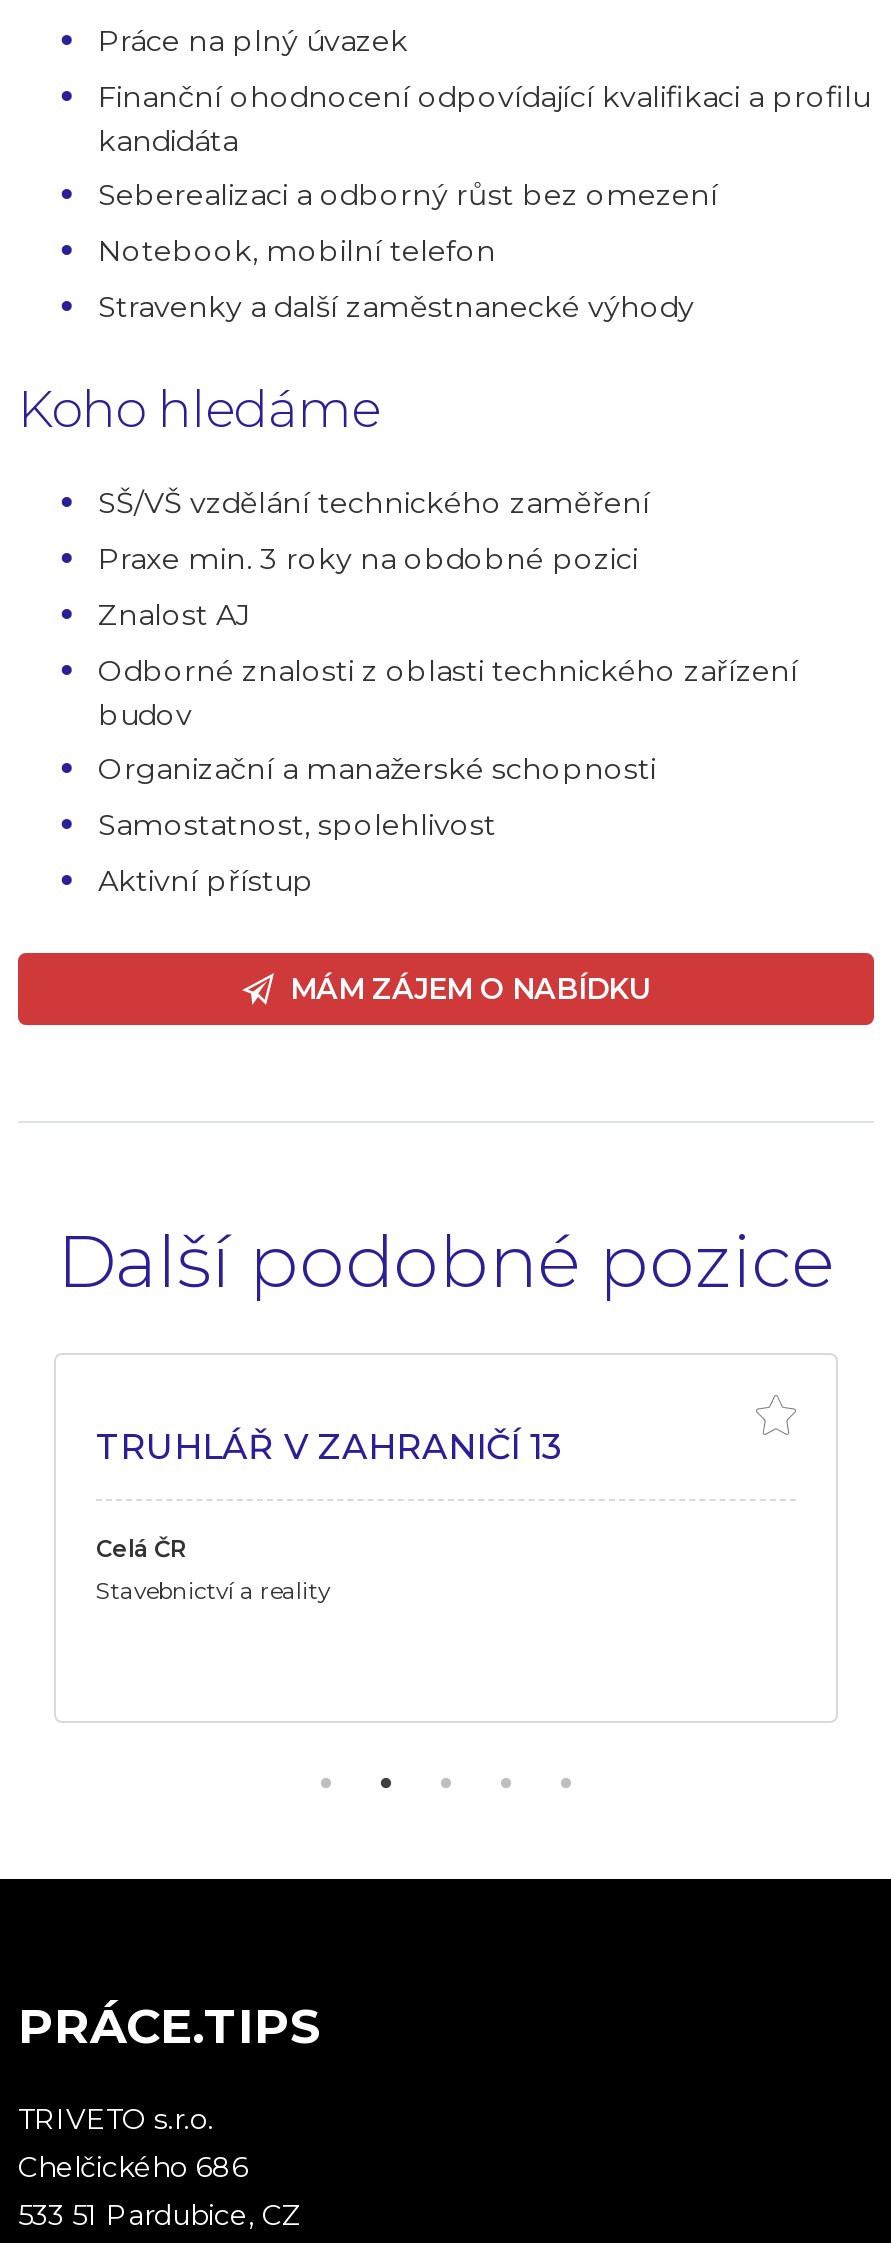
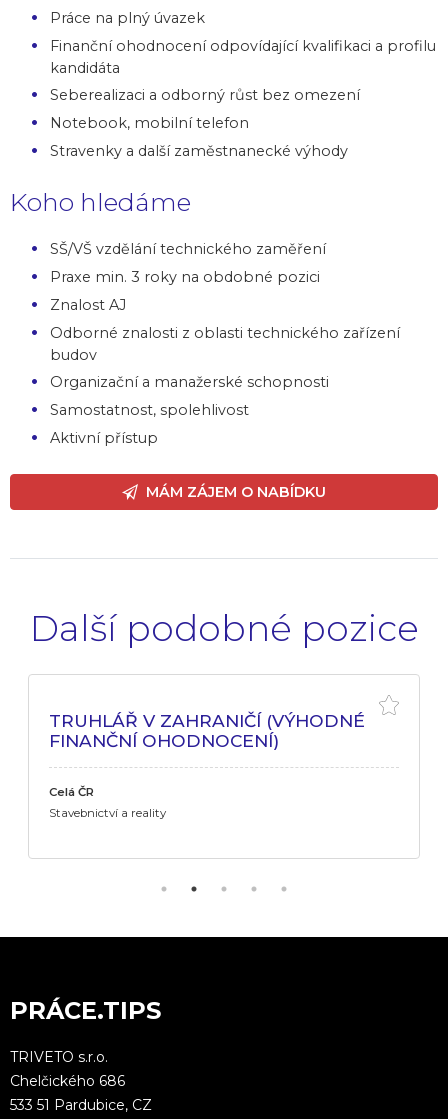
- TRUHLÁŘ V ZAHRANIČÍ 13
+ TRUHLÁŘ V ZAHRANIČÍ (VÝHODNÉ
+ FINANČNÍ OHODNOCENÍ)

moved down: Celá ČR | Stavebnictví a reality
